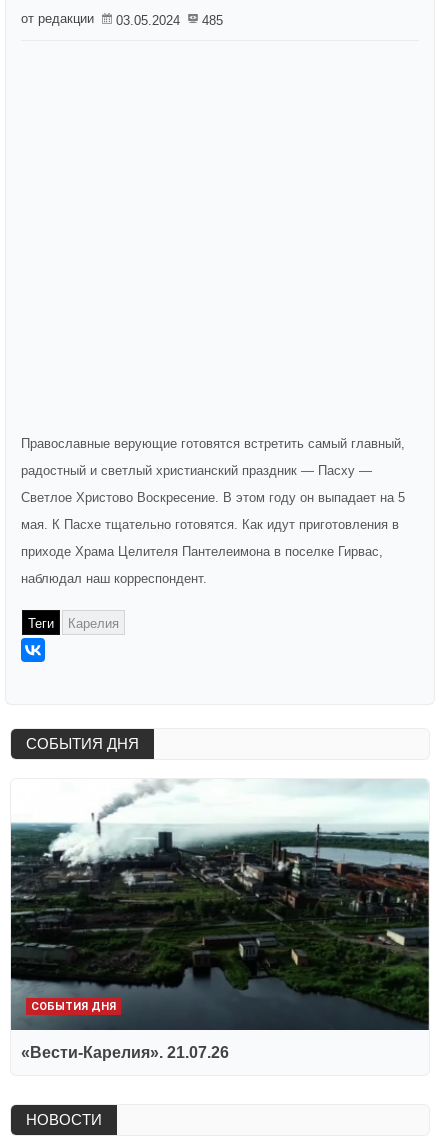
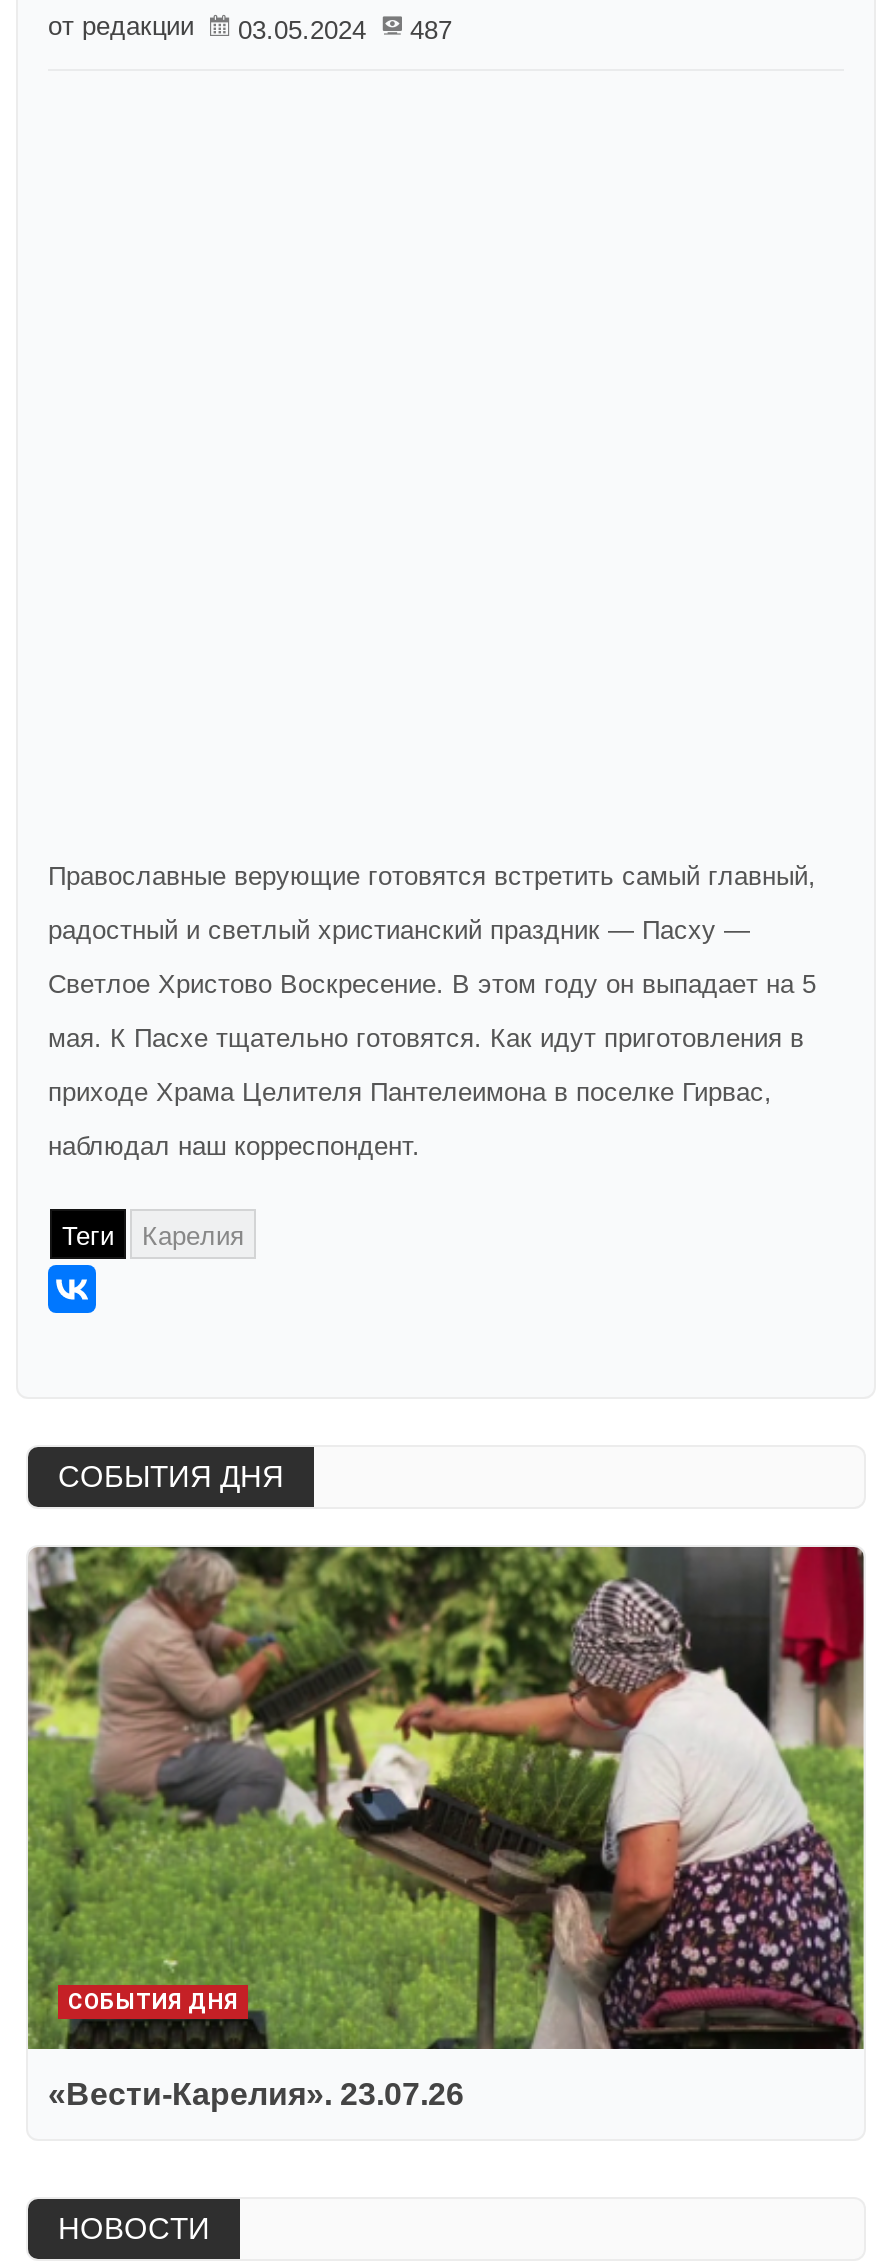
- от редакции 03.05.2024 485
+ от редакции 03.05.2024 487

- [image]
- «Вести-Карелия». 21.07.26
+ [image]
+ «Вести-Карелия». 23.07.26
